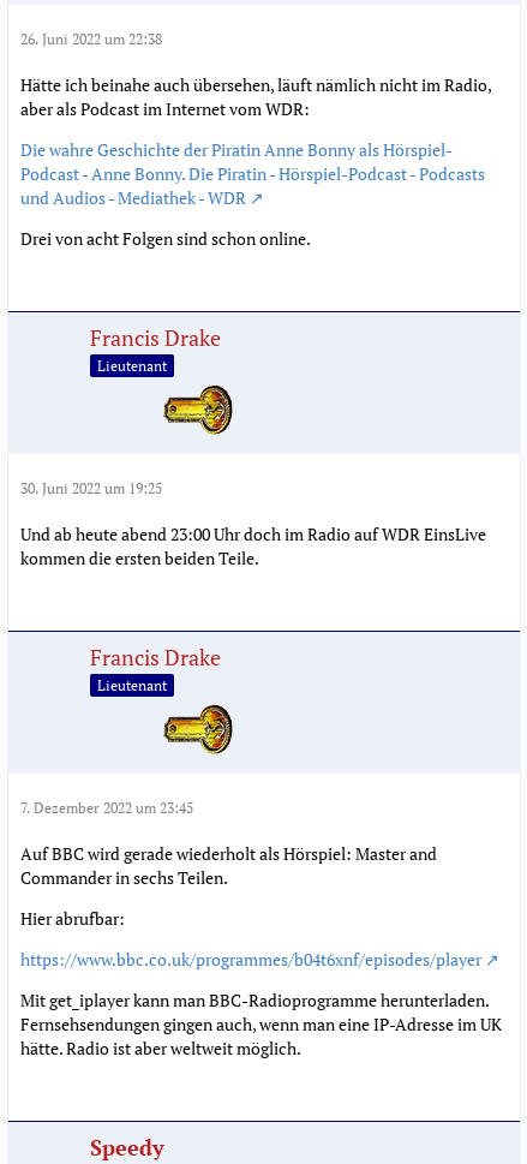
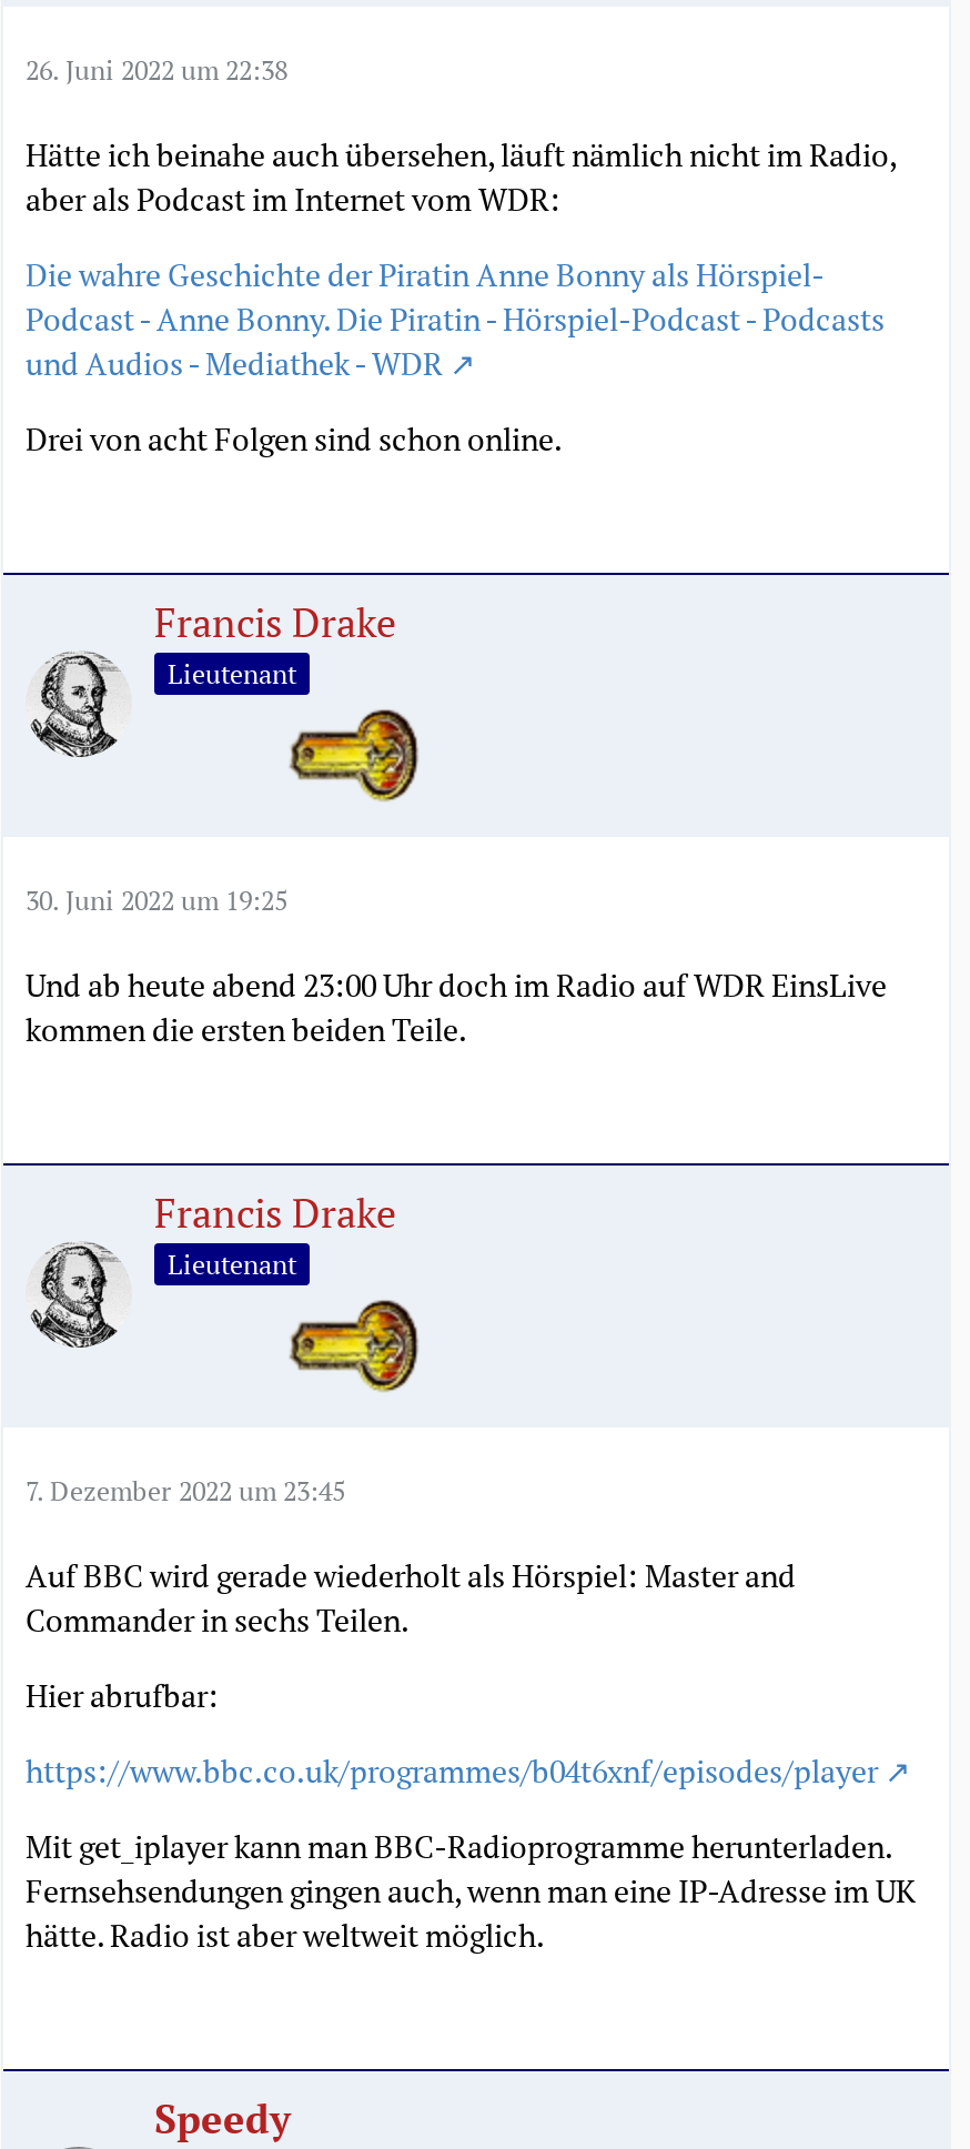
+ [image]

+ [image]
